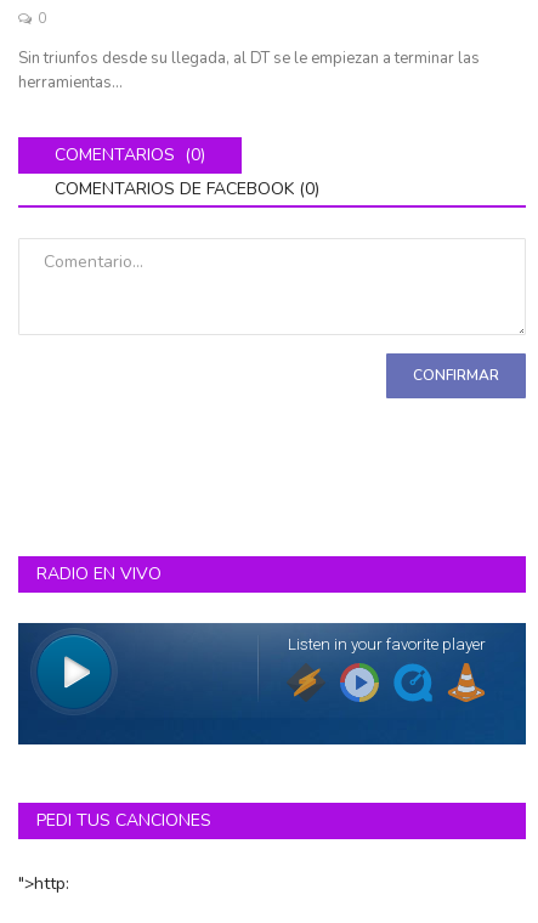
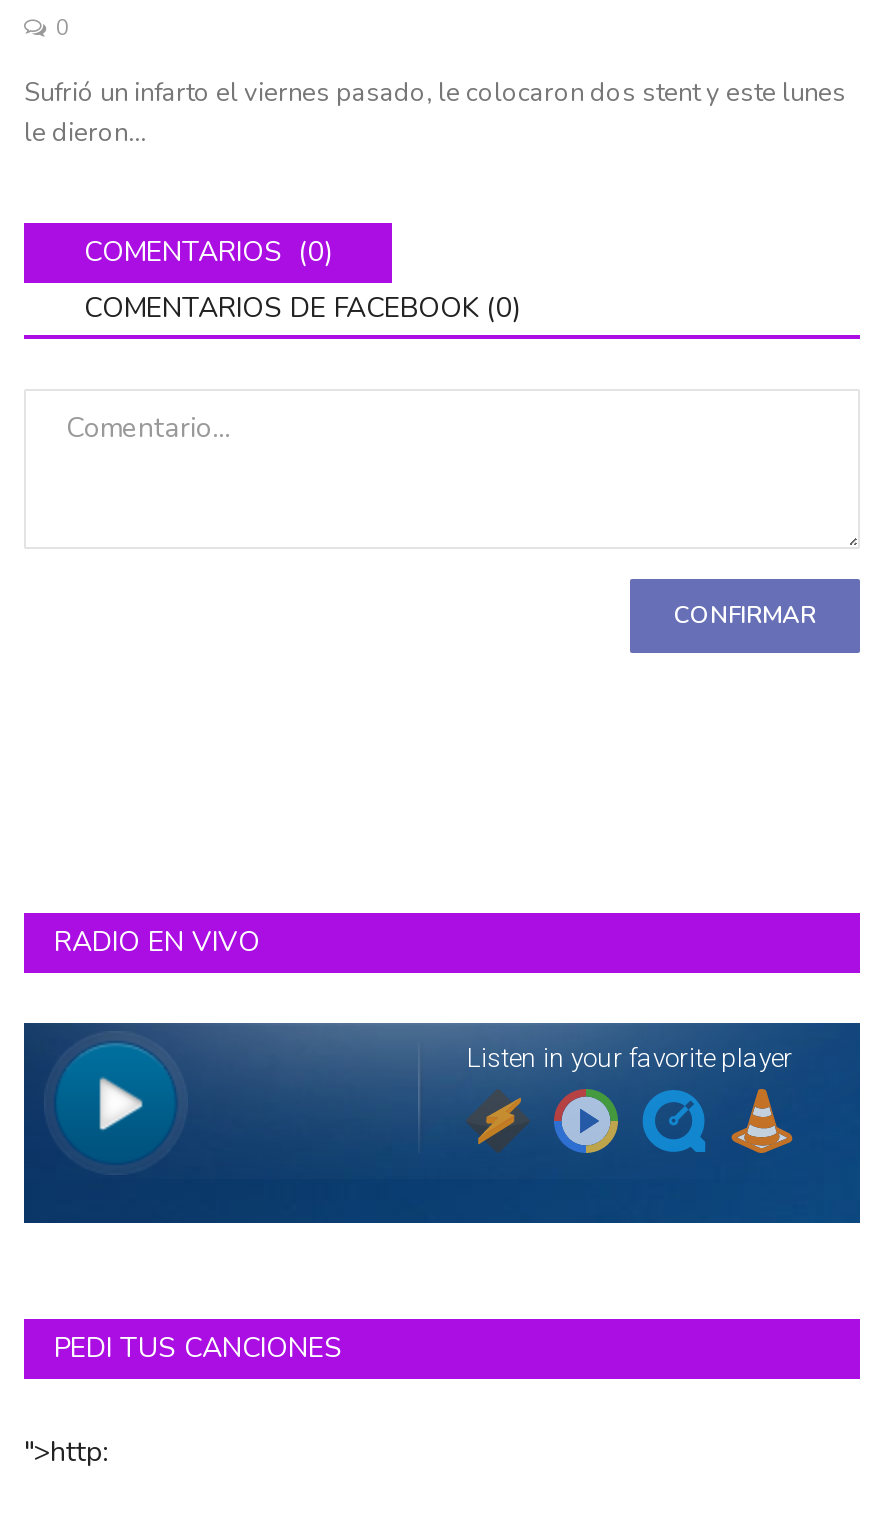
- Sin triunfos desde su llegada, al DT se le empiezan a terminar las
- herramientas...
+ Sufrió un infarto el viernes pasado, le colocaron dos stent y este lunes
+ le dieron...
